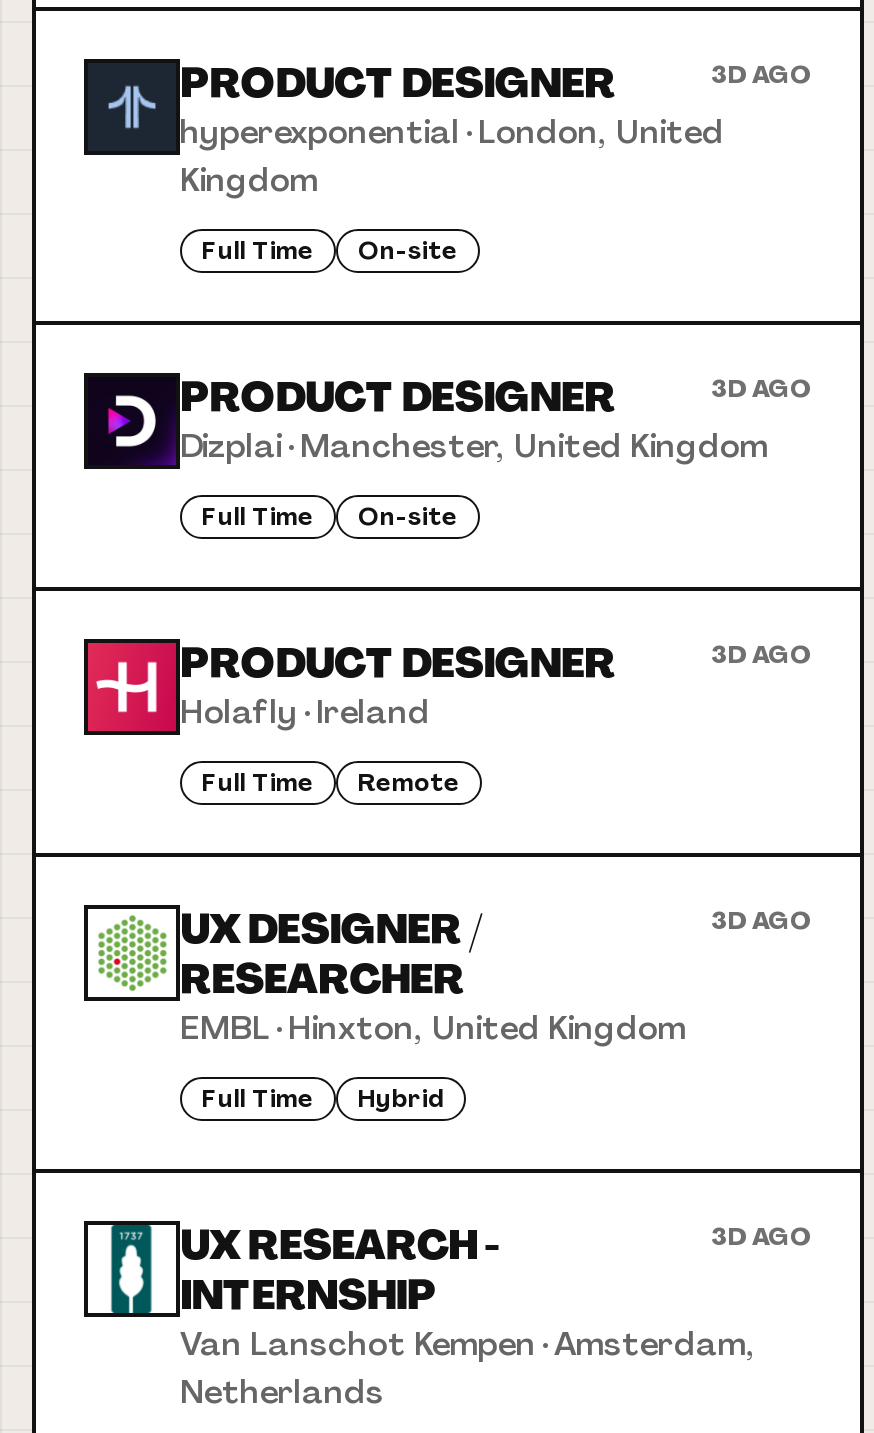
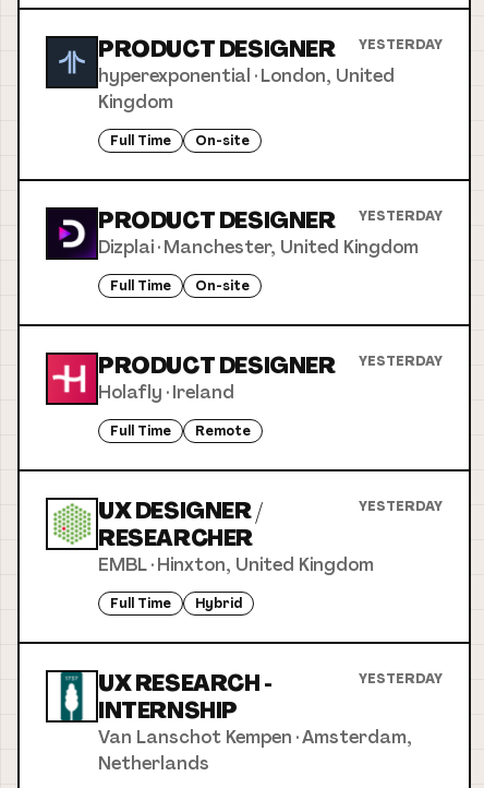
- 3D AGO
+ YESTERDAY

- 3D AGO
+ YESTERDAY

- 3D AGO
+ YESTERDAY

- 3D AGO
+ YESTERDAY

- 3D AGO
+ YESTERDAY
